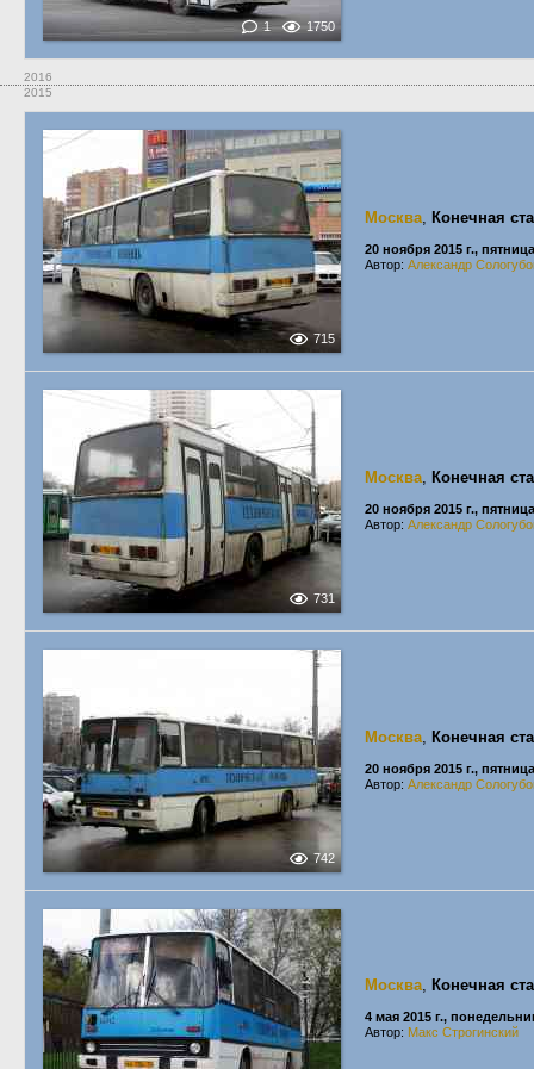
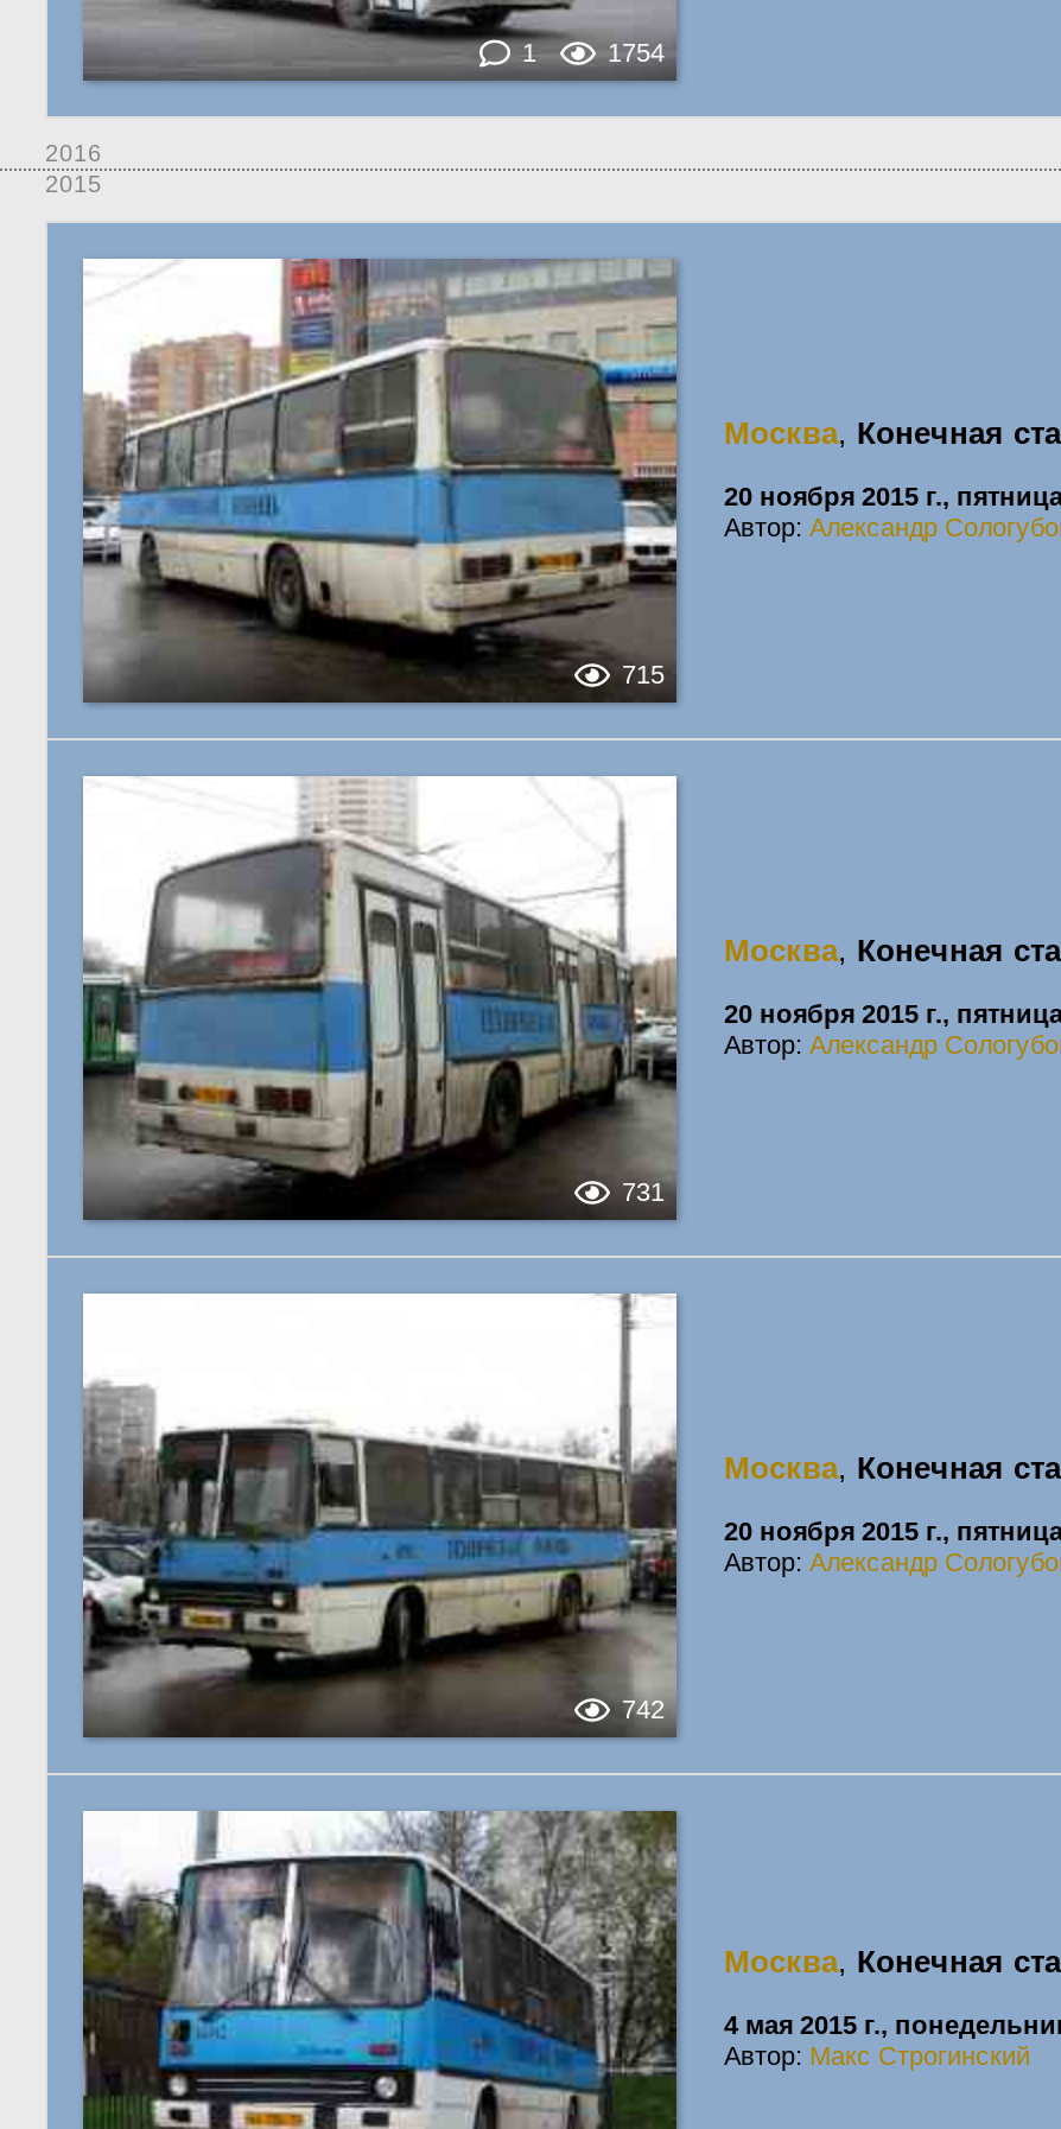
- 1750
+ 1754
